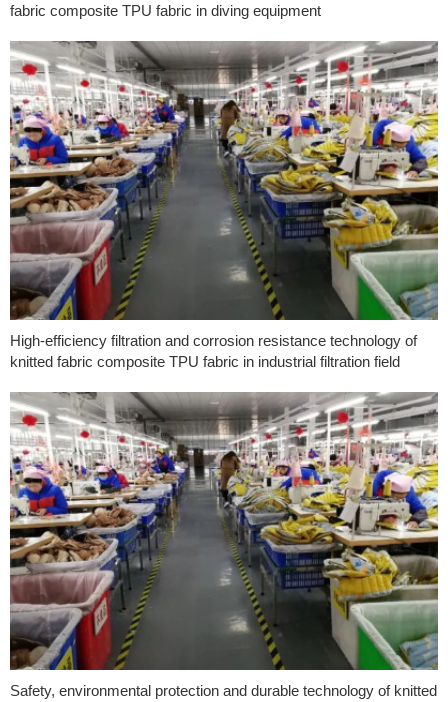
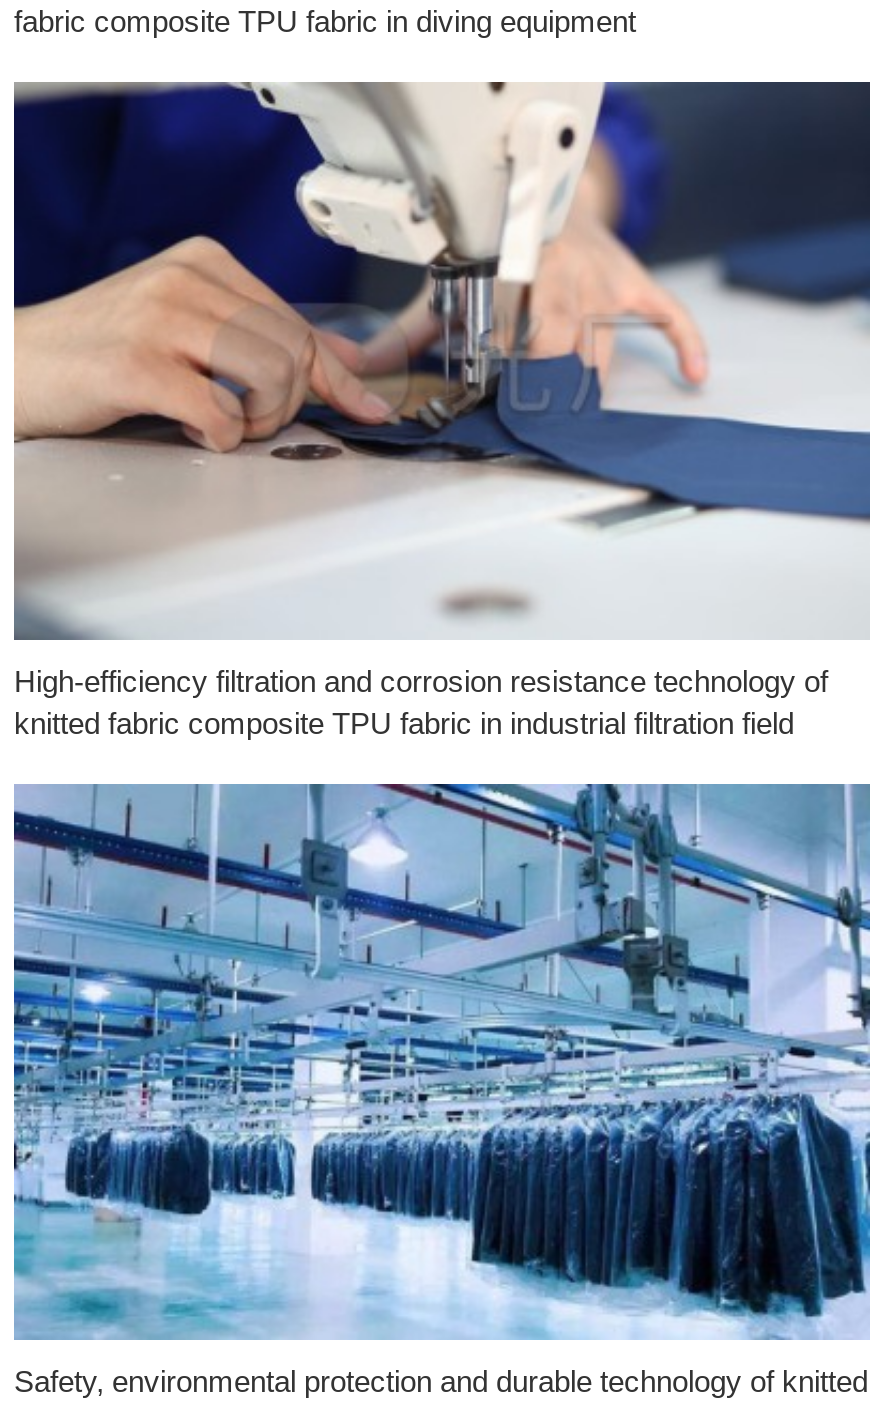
- [image]
+ [image]

- [image]
+ [image]
